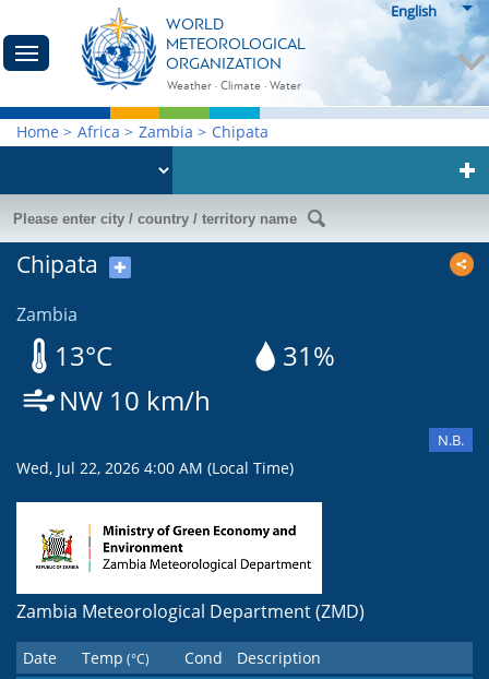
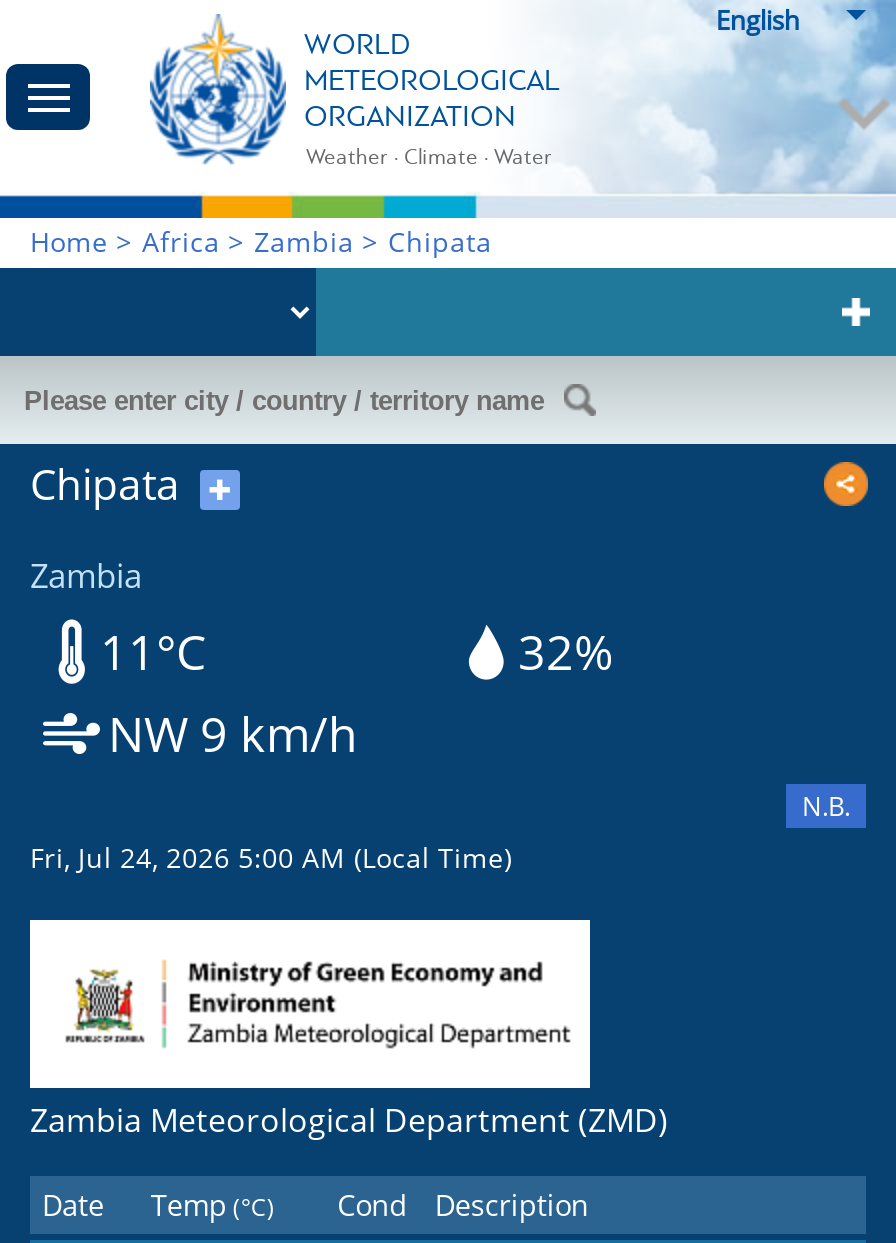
- 13°C
- 31%
- NW 10 km/h
+ 11°C
+ 32%
+ NW 9 km/h

- Wed, Jul 22, 2026 4:00 AM (Local Time)
+ Fri, Jul 24, 2026 5:00 AM (Local Time)
